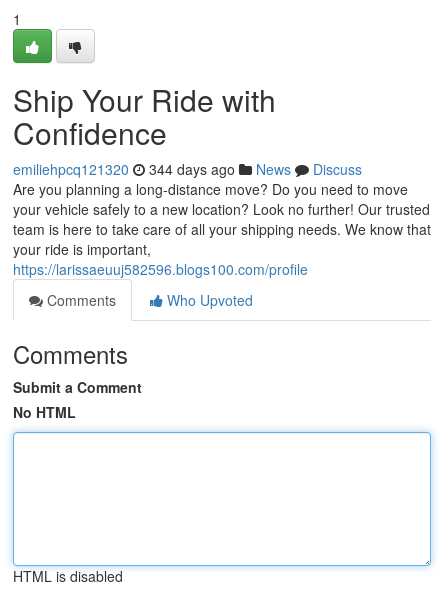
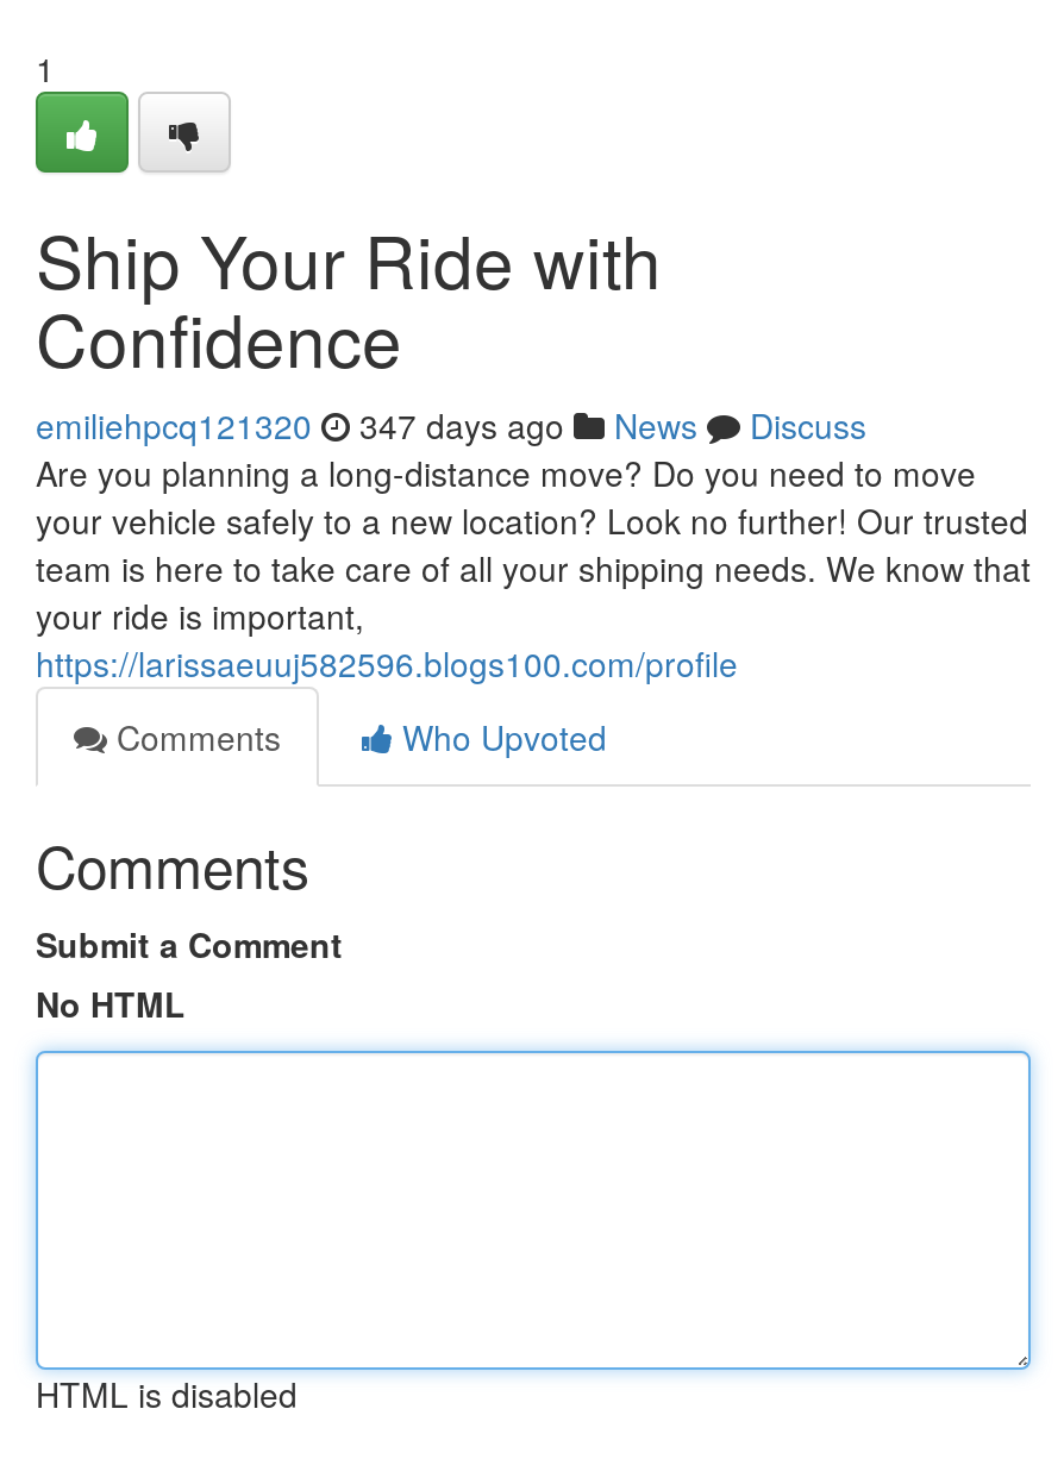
- emiliehpcq121320 344 days ago News Discuss
+ emiliehpcq121320 347 days ago News Discuss
